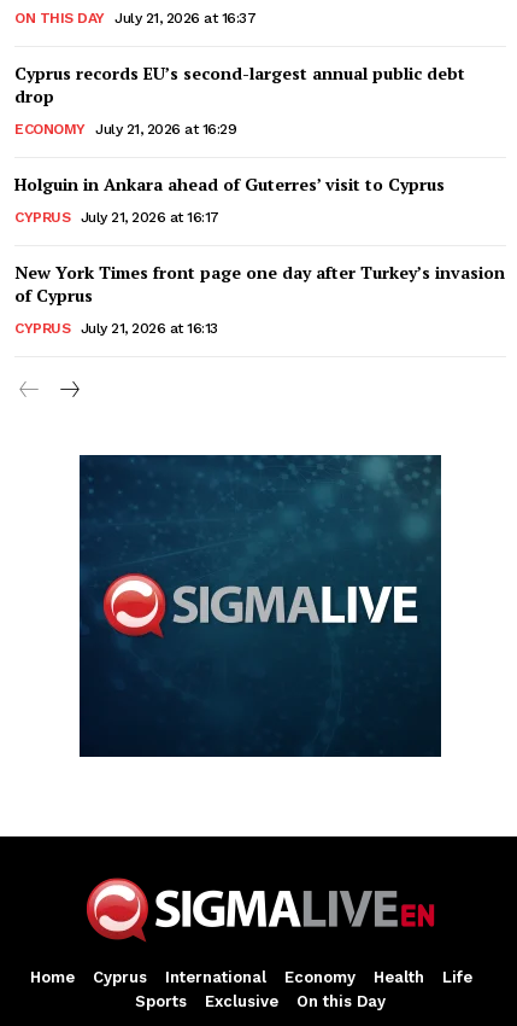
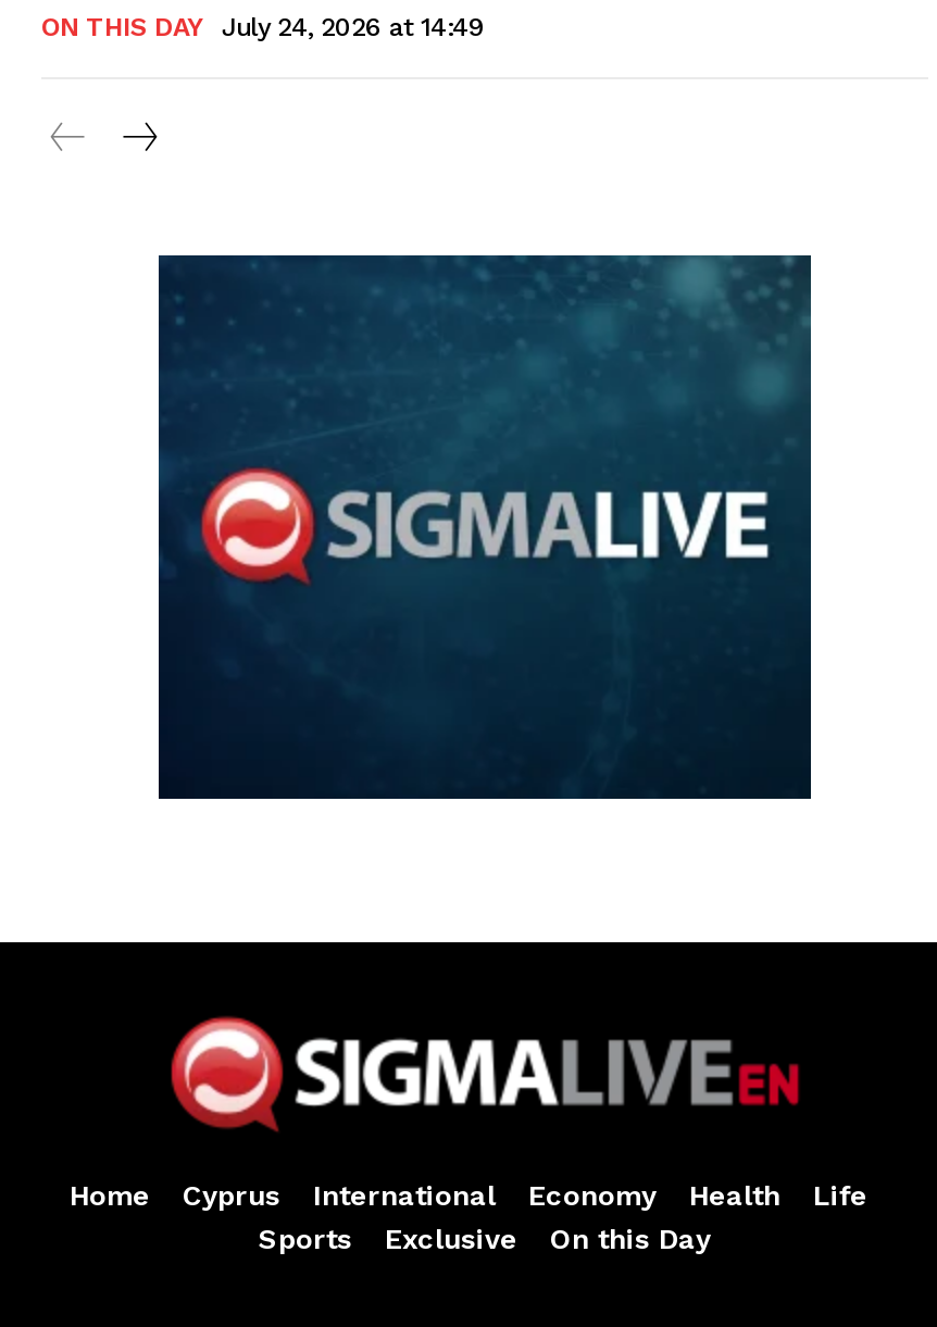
- July 21, 2026 at 16:37
- Cyprus records EU’s second-largest annual public debt
- drop
- ECONOMY
- July 21, 2026 at 16:29
- Holguin in Ankara ahead of Guterres’ visit to Cyprus
- CYPRUS
- July 21, 2026 at 16:17
- New York Times front page one day after Turkey’s invasion
- of Cyprus
- CYPRUS
- July 21, 2026 at 16:13
+ July 24, 2026 at 14:49
